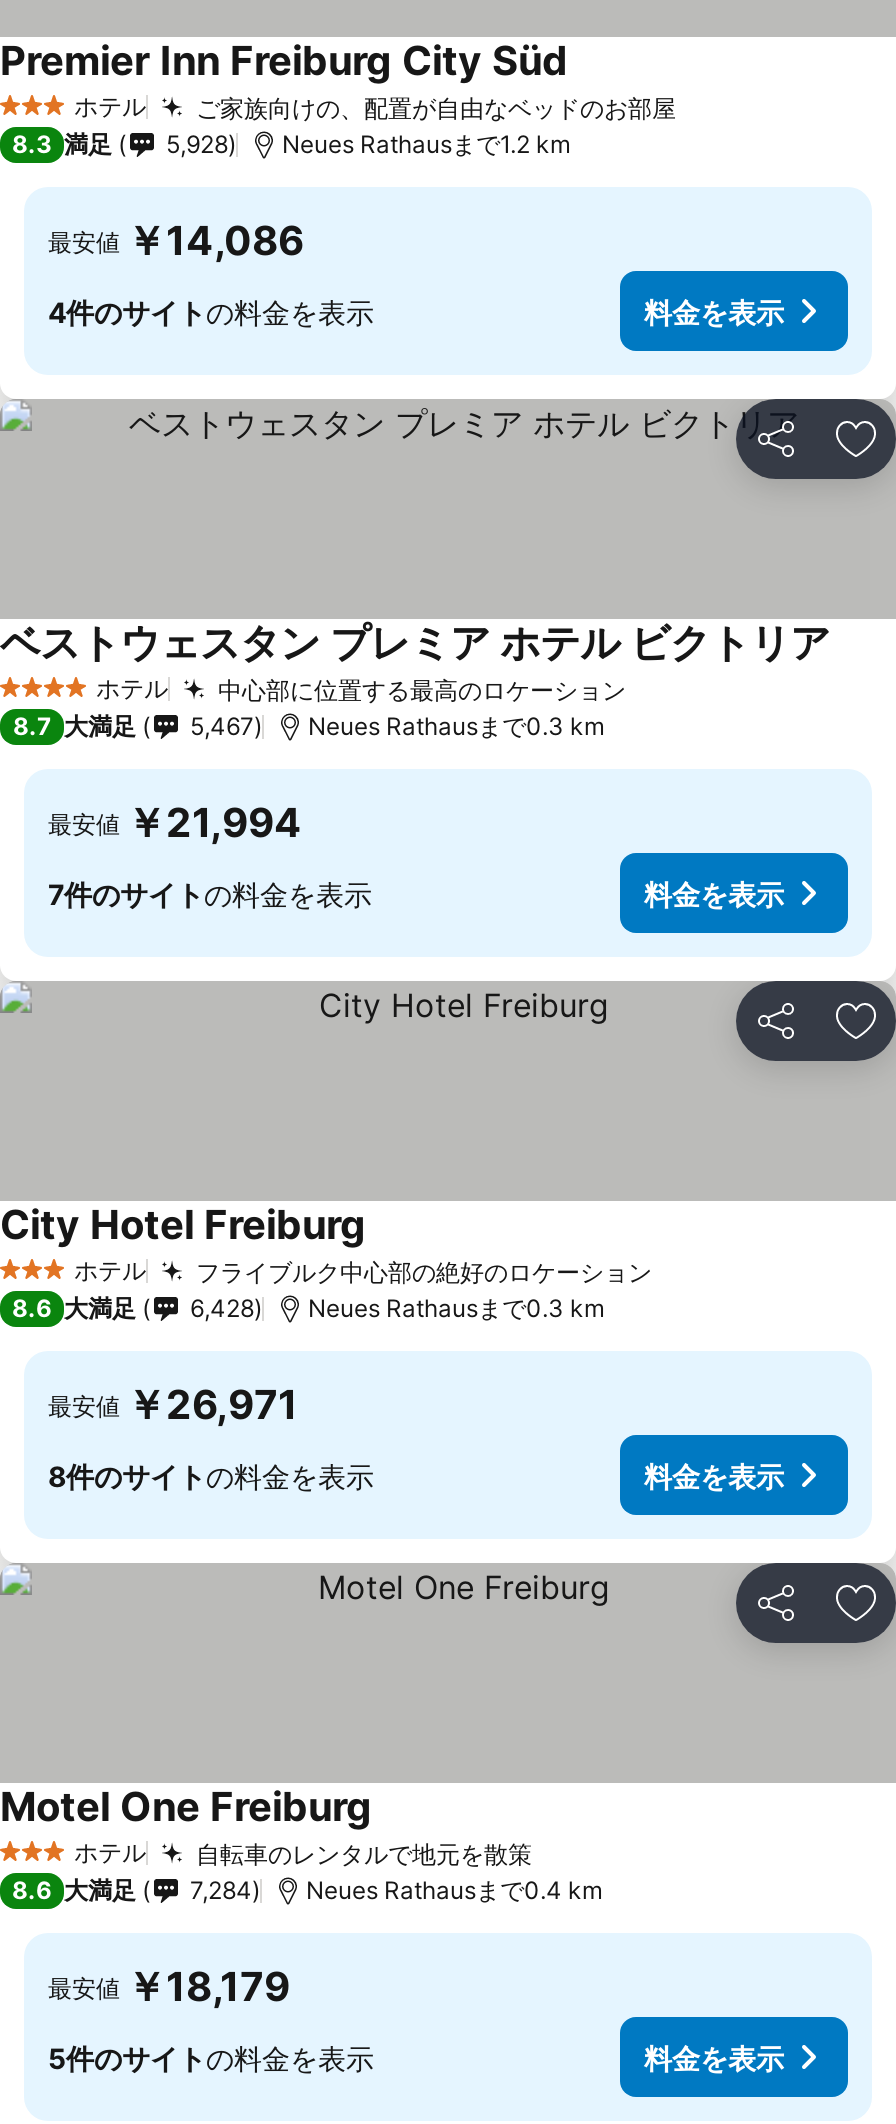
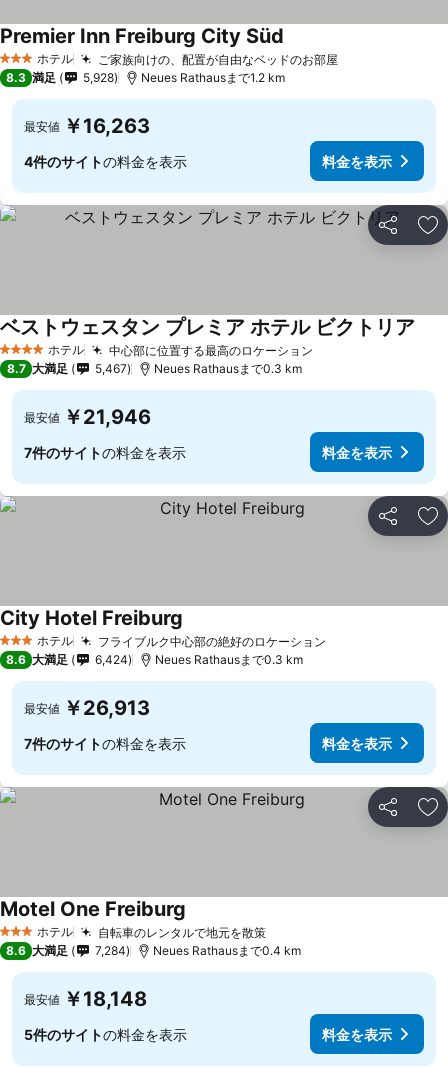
- 最安値 ￥14,086
+ 最安値 ￥16,263

- 最安値 ￥21,994
+ 最安値 ￥21,946

- 6,428
+ 6,424

- 最安値 ￥26,971
+ 最安値 ￥26,913

- 8件のサイトの料金を表示
+ 7件のサイトの料金を表示

- 最安値 ￥18,179
+ 最安値 ￥18,148
